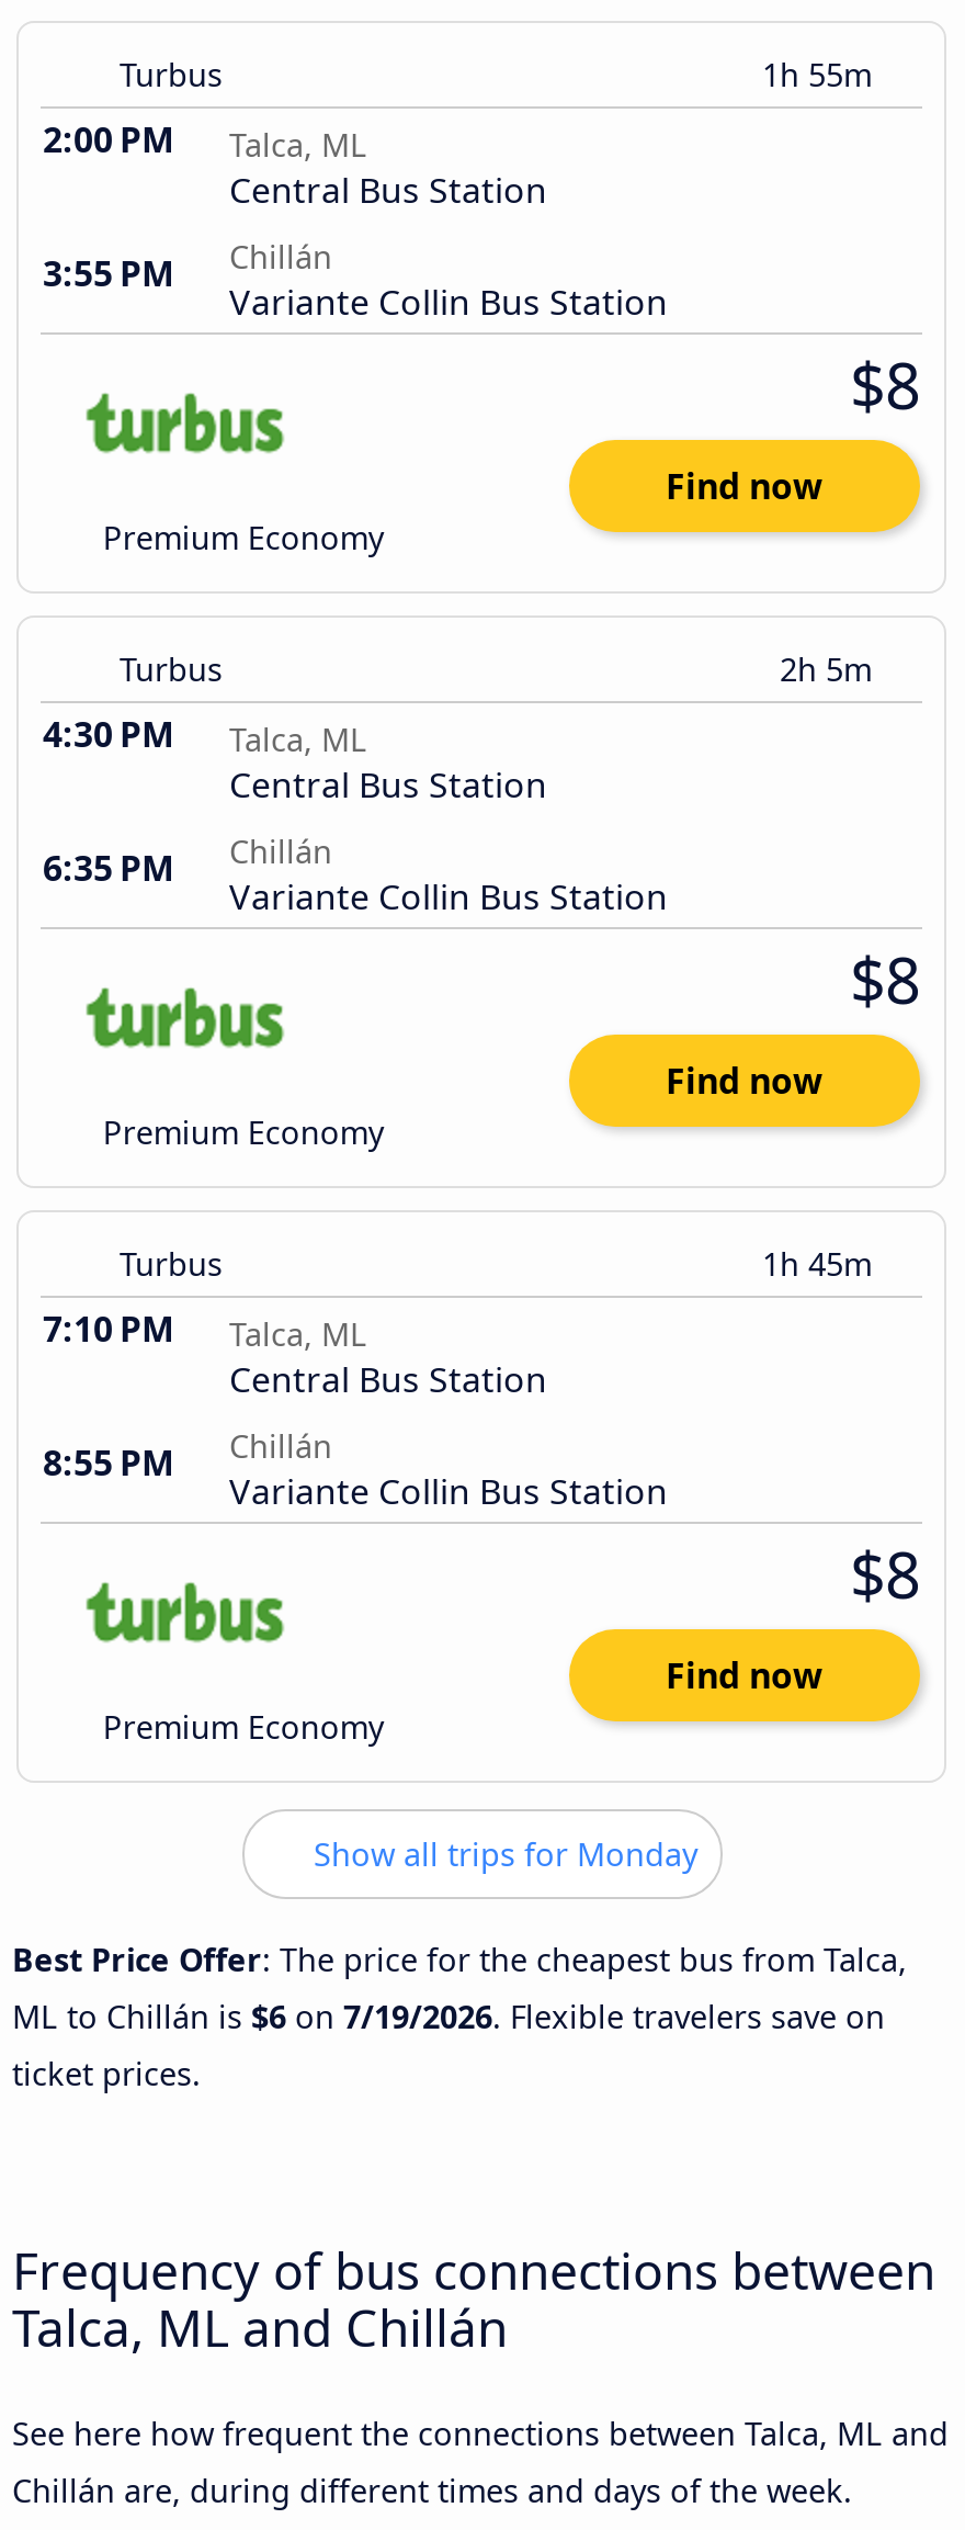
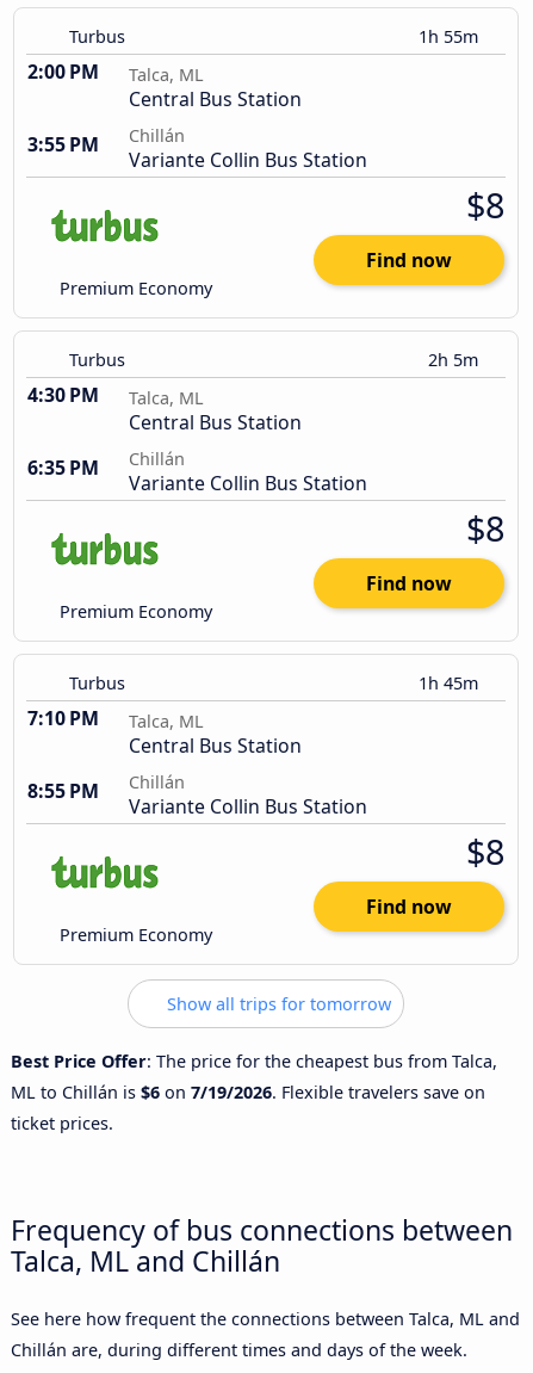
- Show all trips for Monday
+ Show all trips for tomorrow
